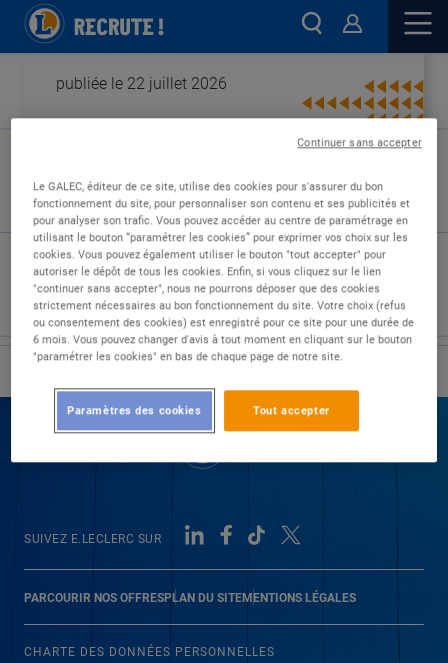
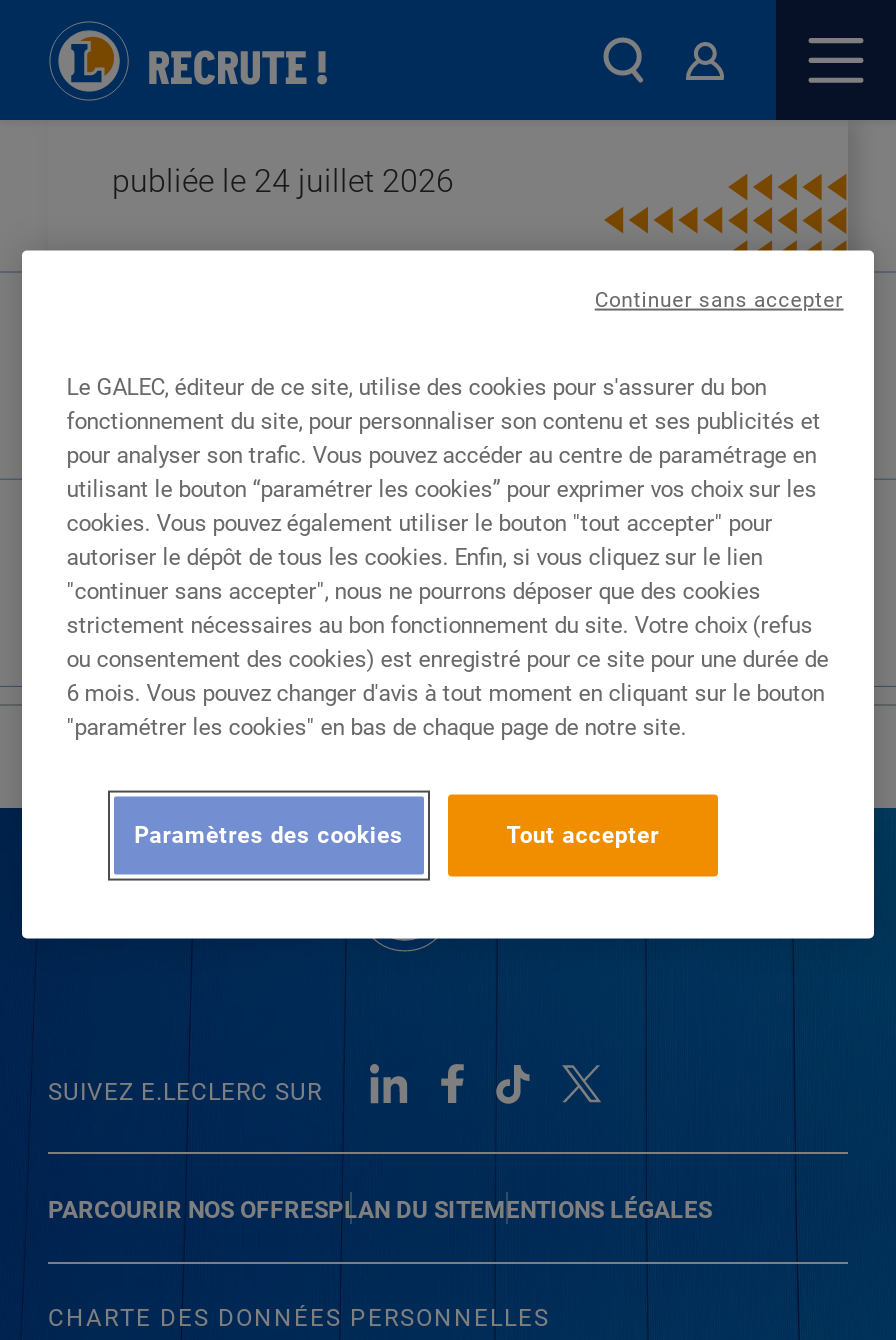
- publiée le 22 juillet 2026
+ publiée le 24 juillet 2026
